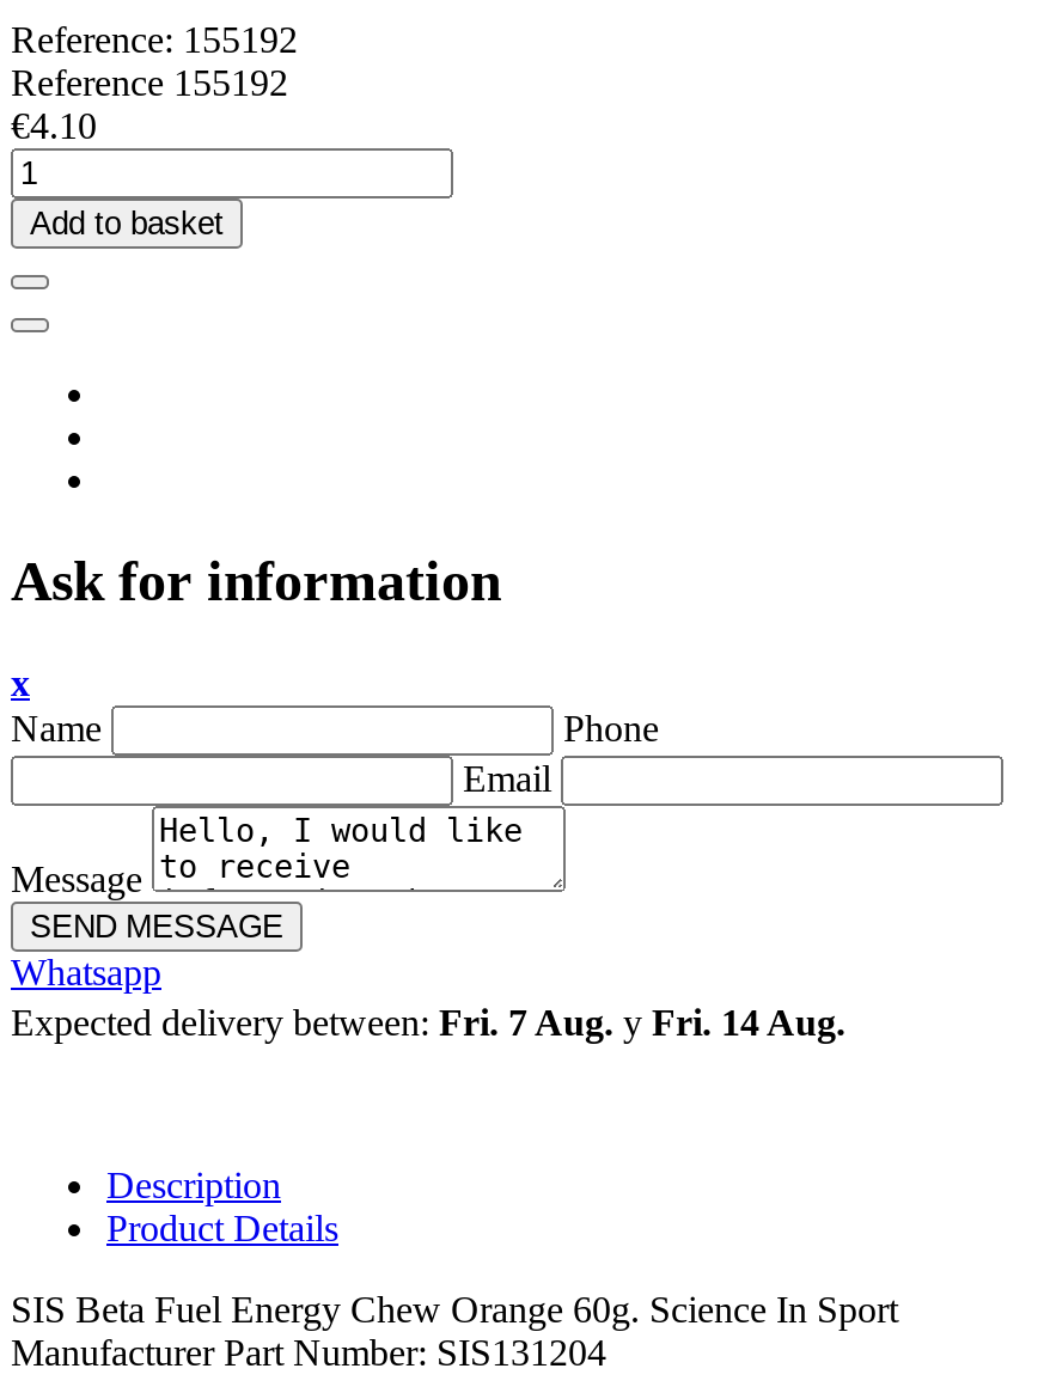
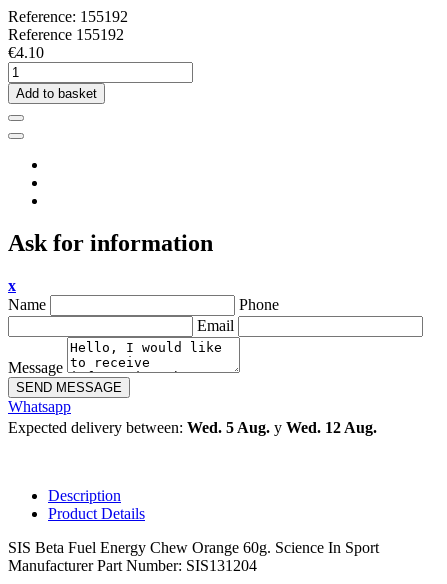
- Expected delivery between: Fri. 7 Aug. y Fri. 14 Aug.
+ Expected delivery between: Wed. 5 Aug. y Wed. 12 Aug.
